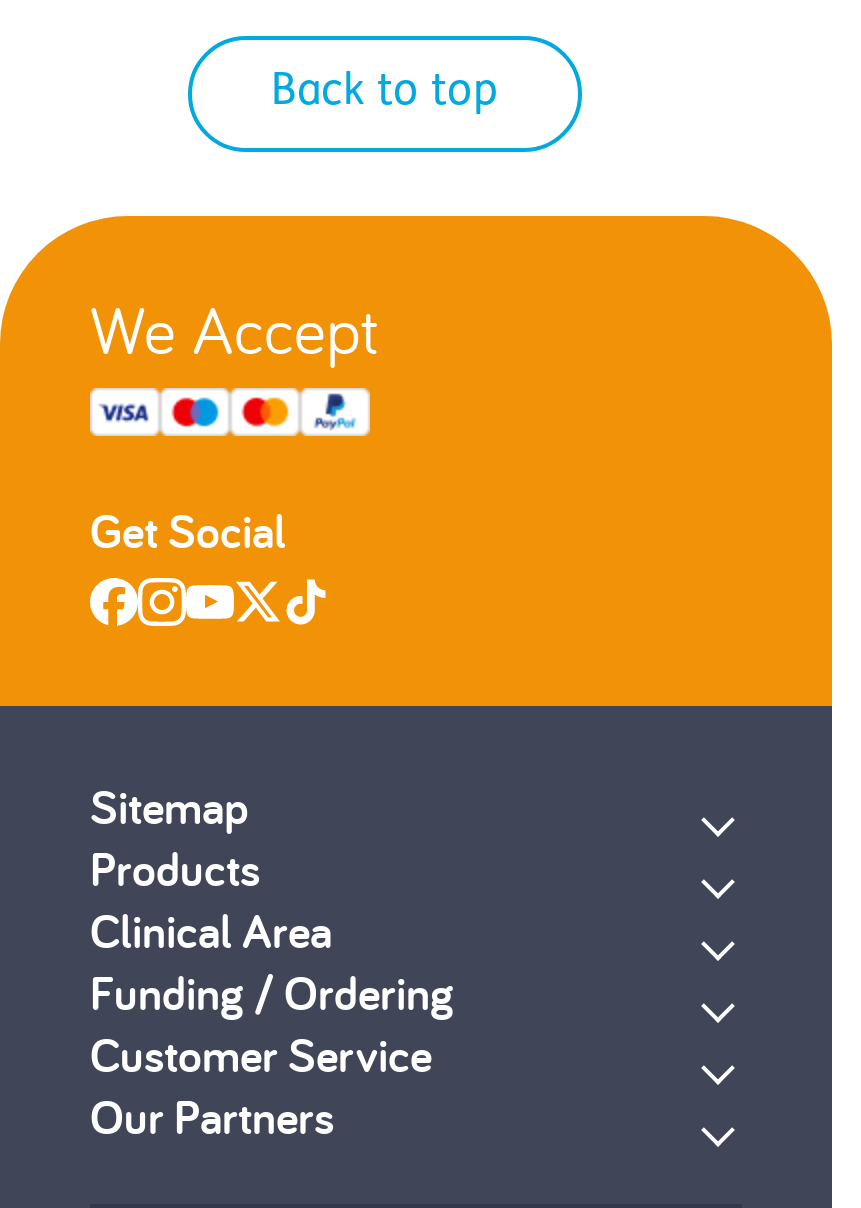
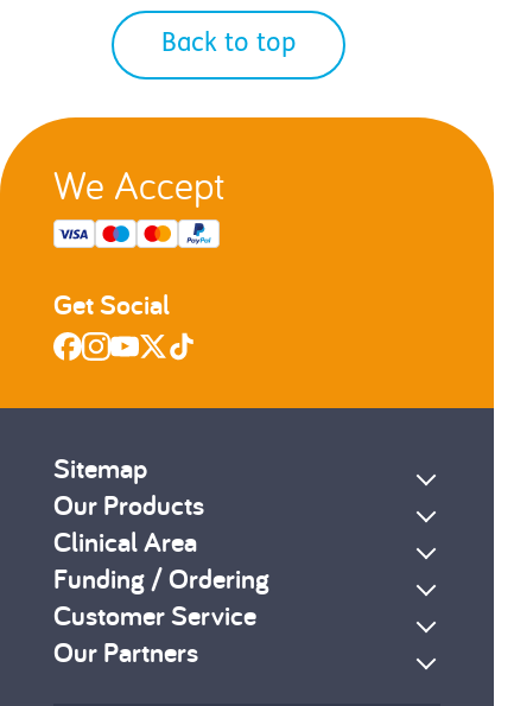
- Products
+ Our Products
